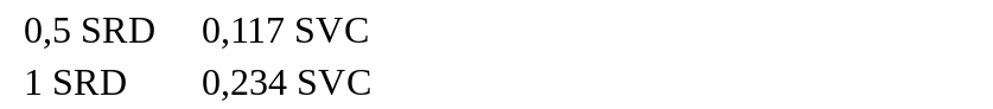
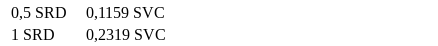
- 0,5 SRD 0,117 SVC
+ 0,5 SRD 0,1159 SVC

- 1 SRD 0,234 SVC
+ 1 SRD 0,2319 SVC
